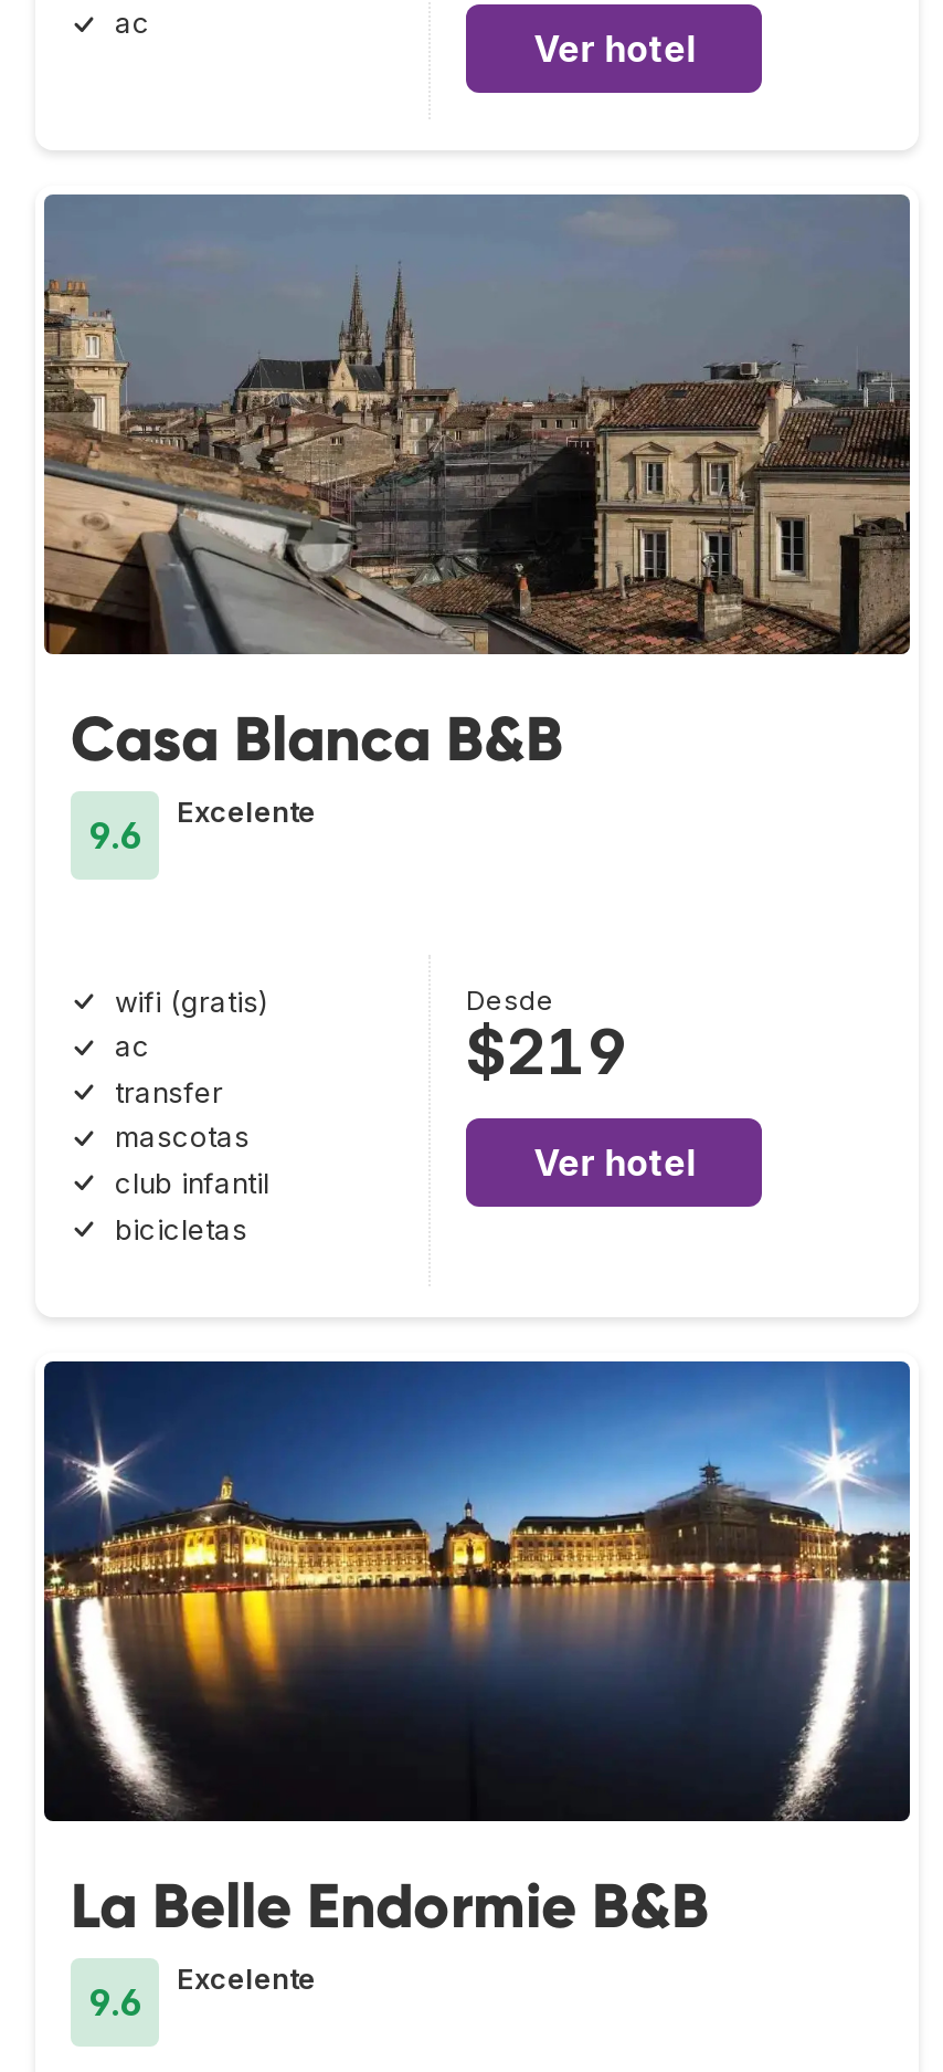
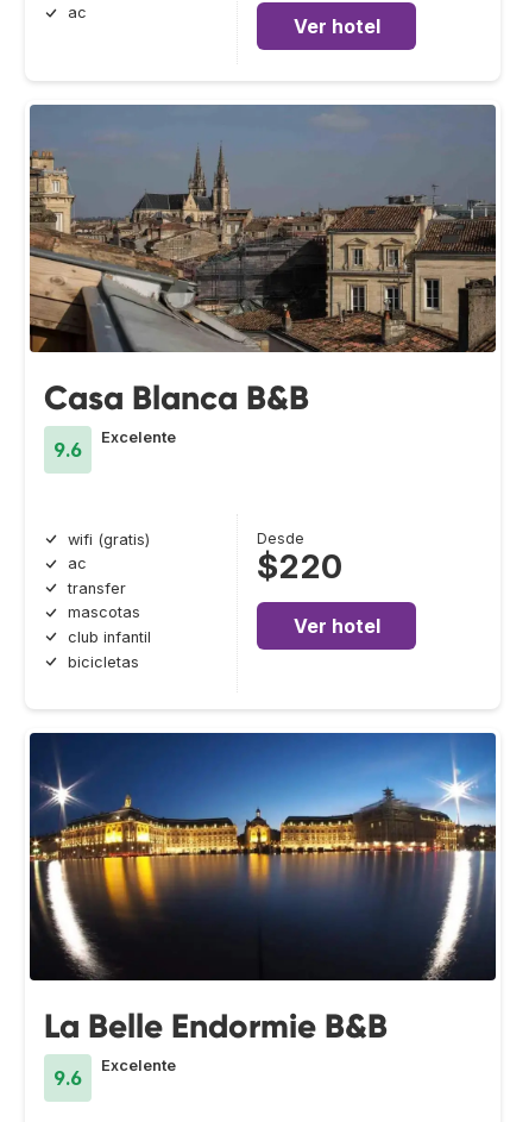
- $219
+ $220
